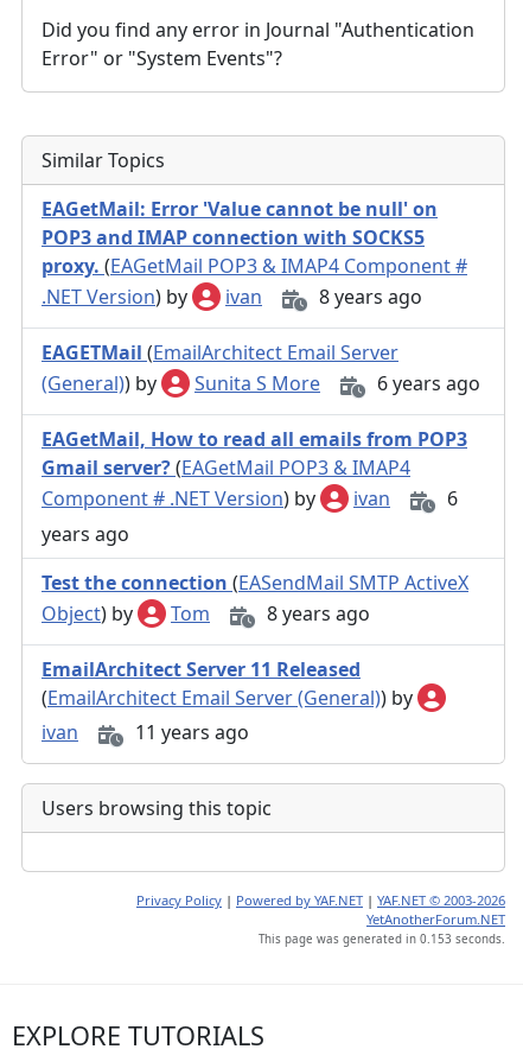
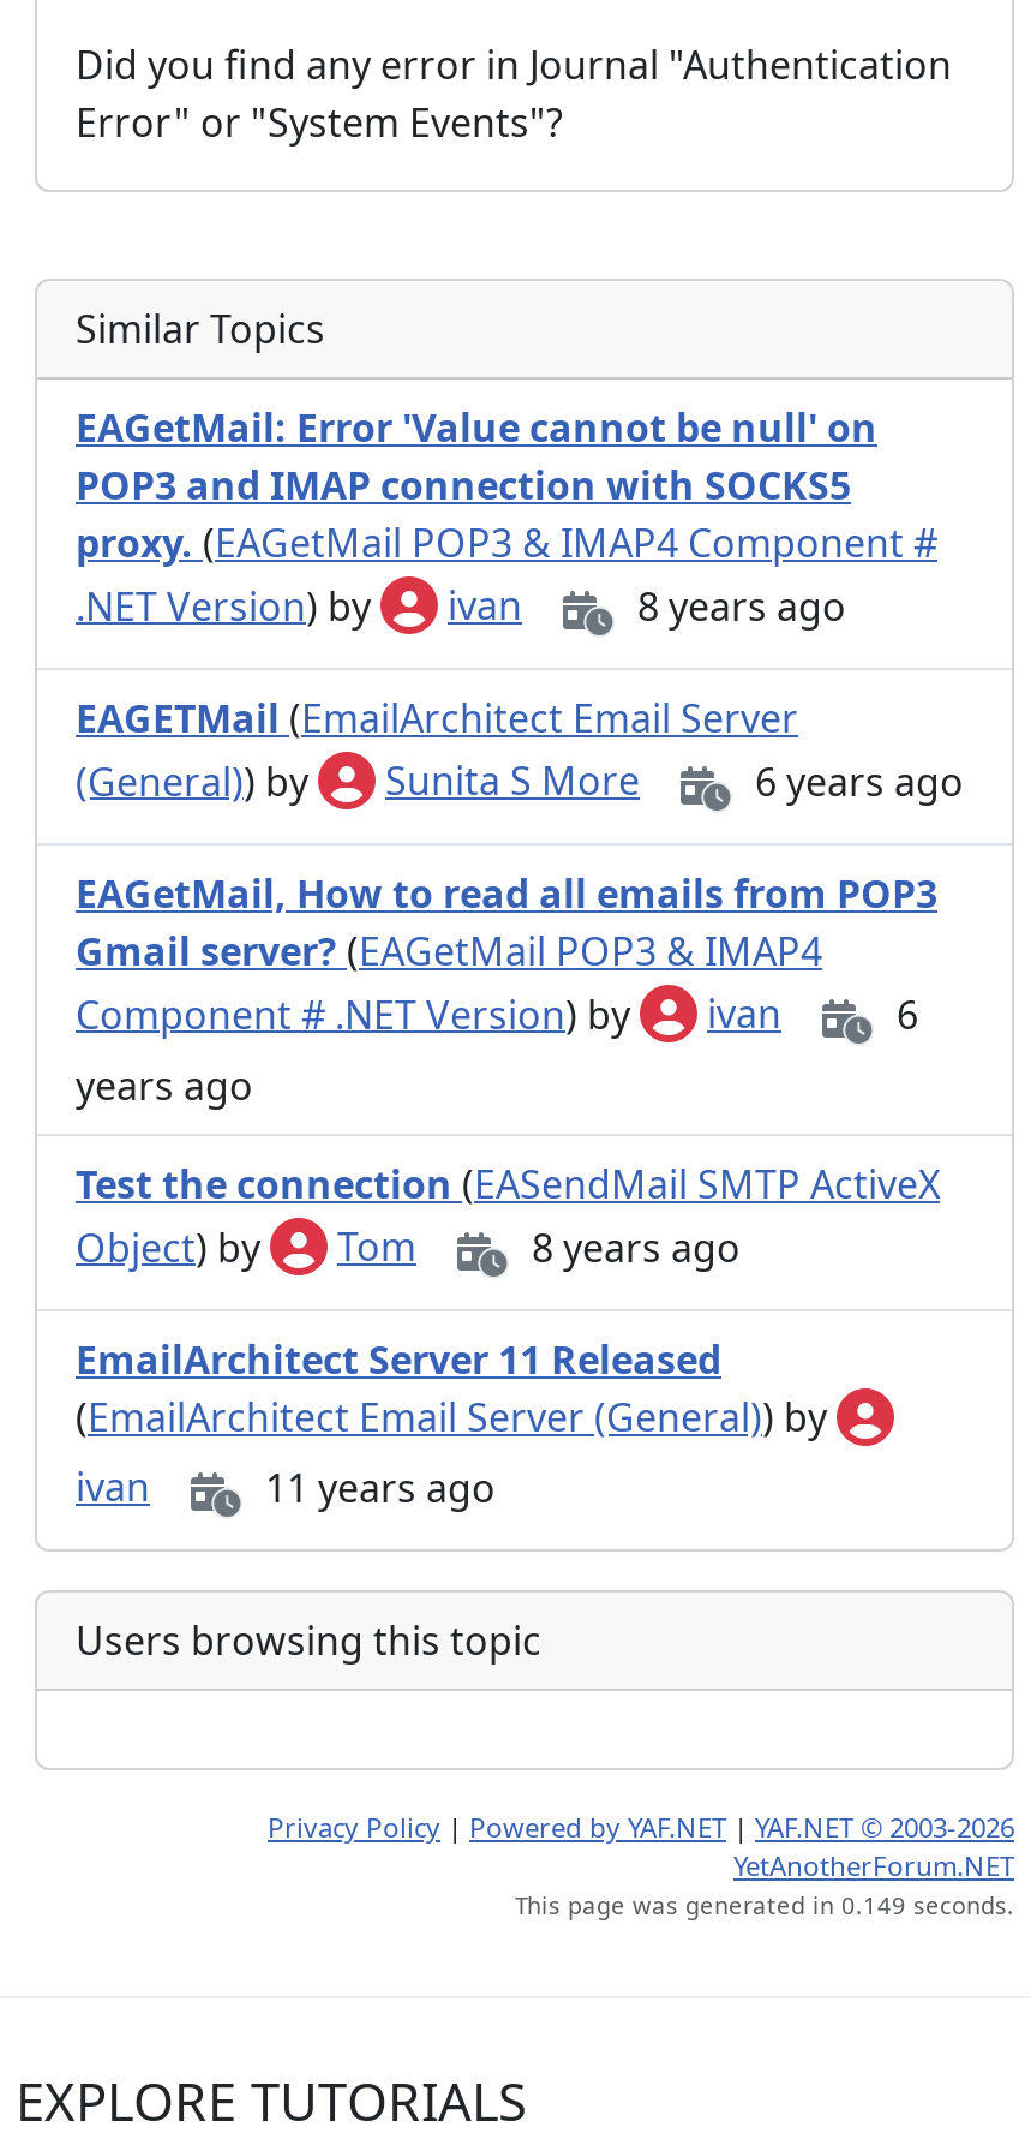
- This page was generated in 0.153 seconds.
+ This page was generated in 0.149 seconds.
